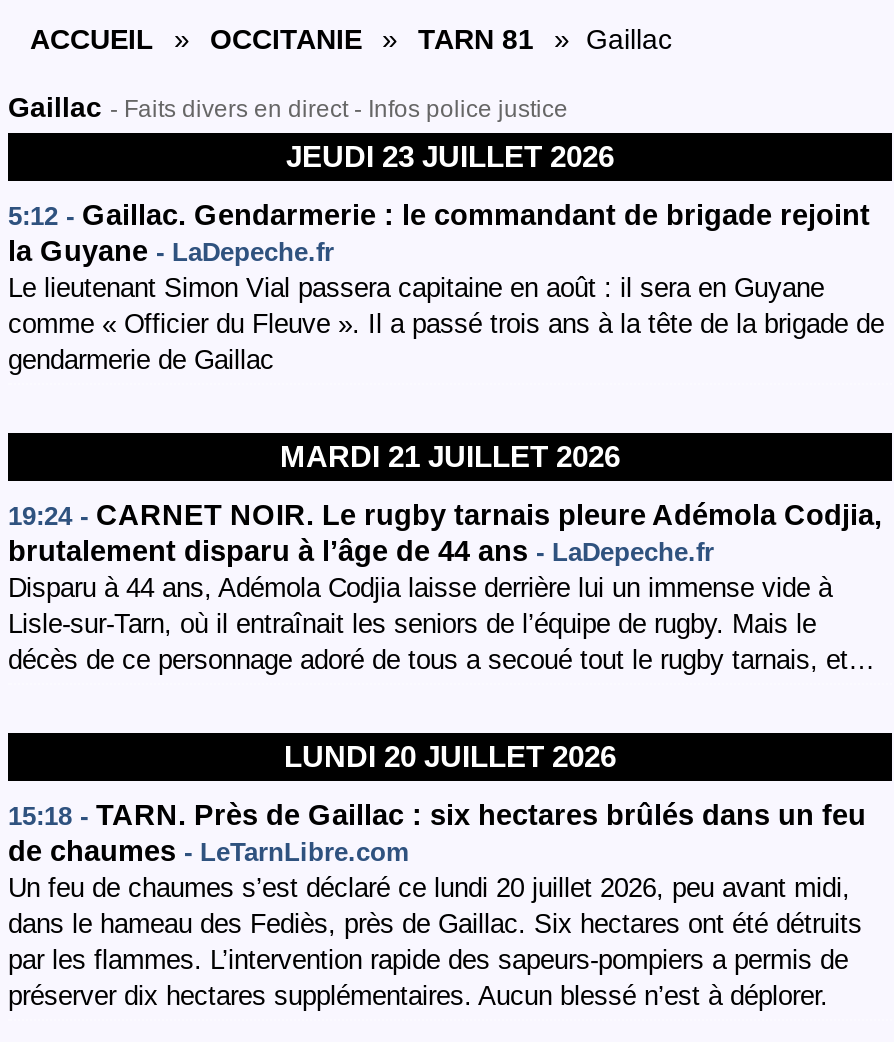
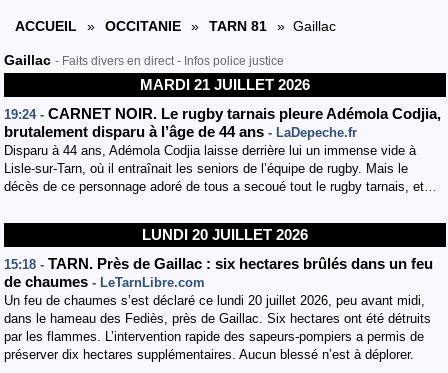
- JEUDI 23 JUILLET 2026
- 5:12 - Gaillac. Gendarmerie : le commandant de brigade rejoint
- la Guyane - LaDepeche.fr
- Le lieutenant Simon Vial passera capitaine en août : il sera en Guyane
- comme « Officier du Fleuve ». Il a passé trois ans à la tête de la brigade de
- gendarmerie de Gaillac
